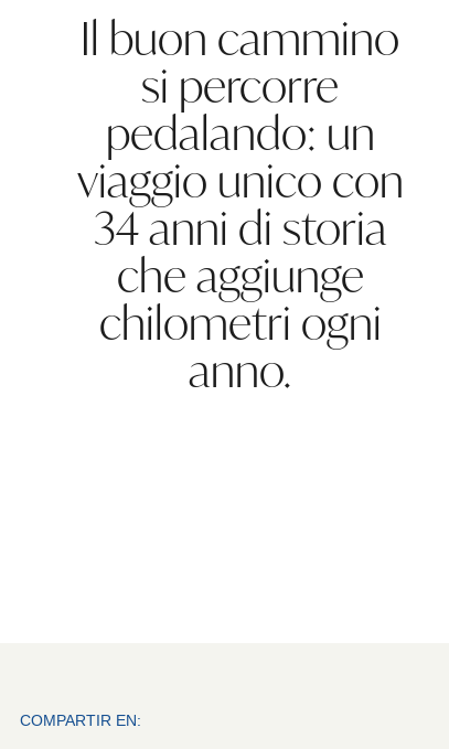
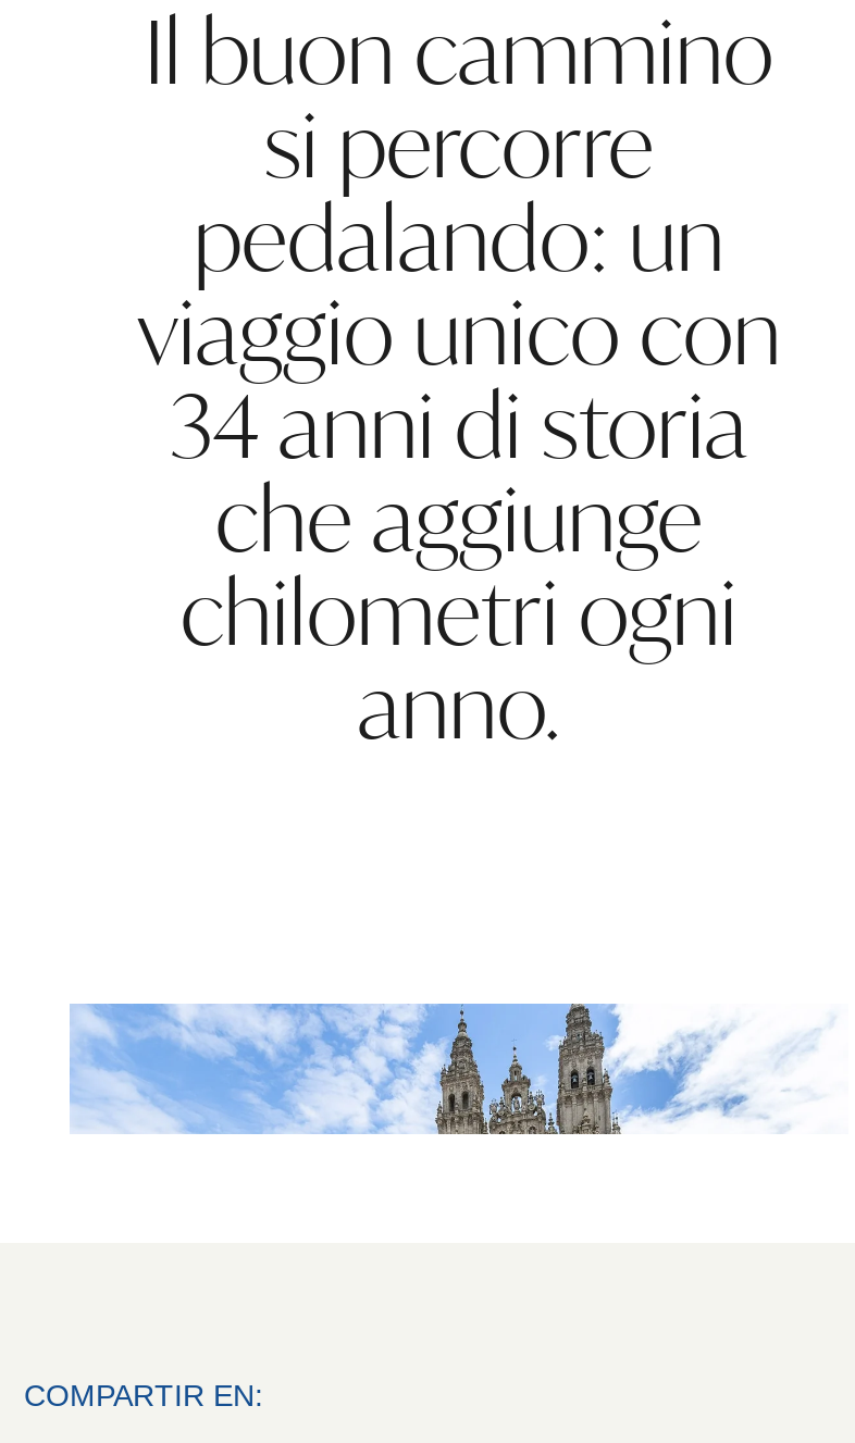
+ [image]
